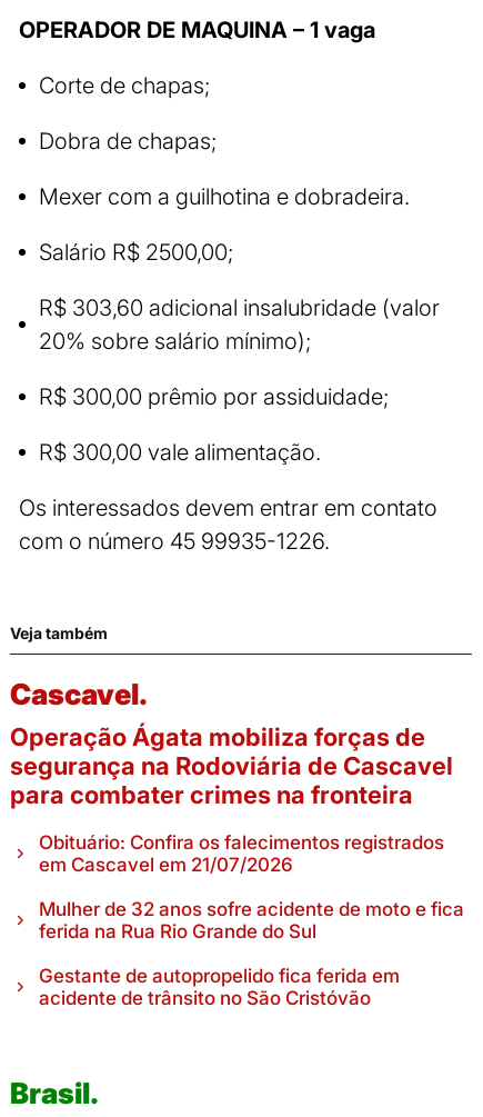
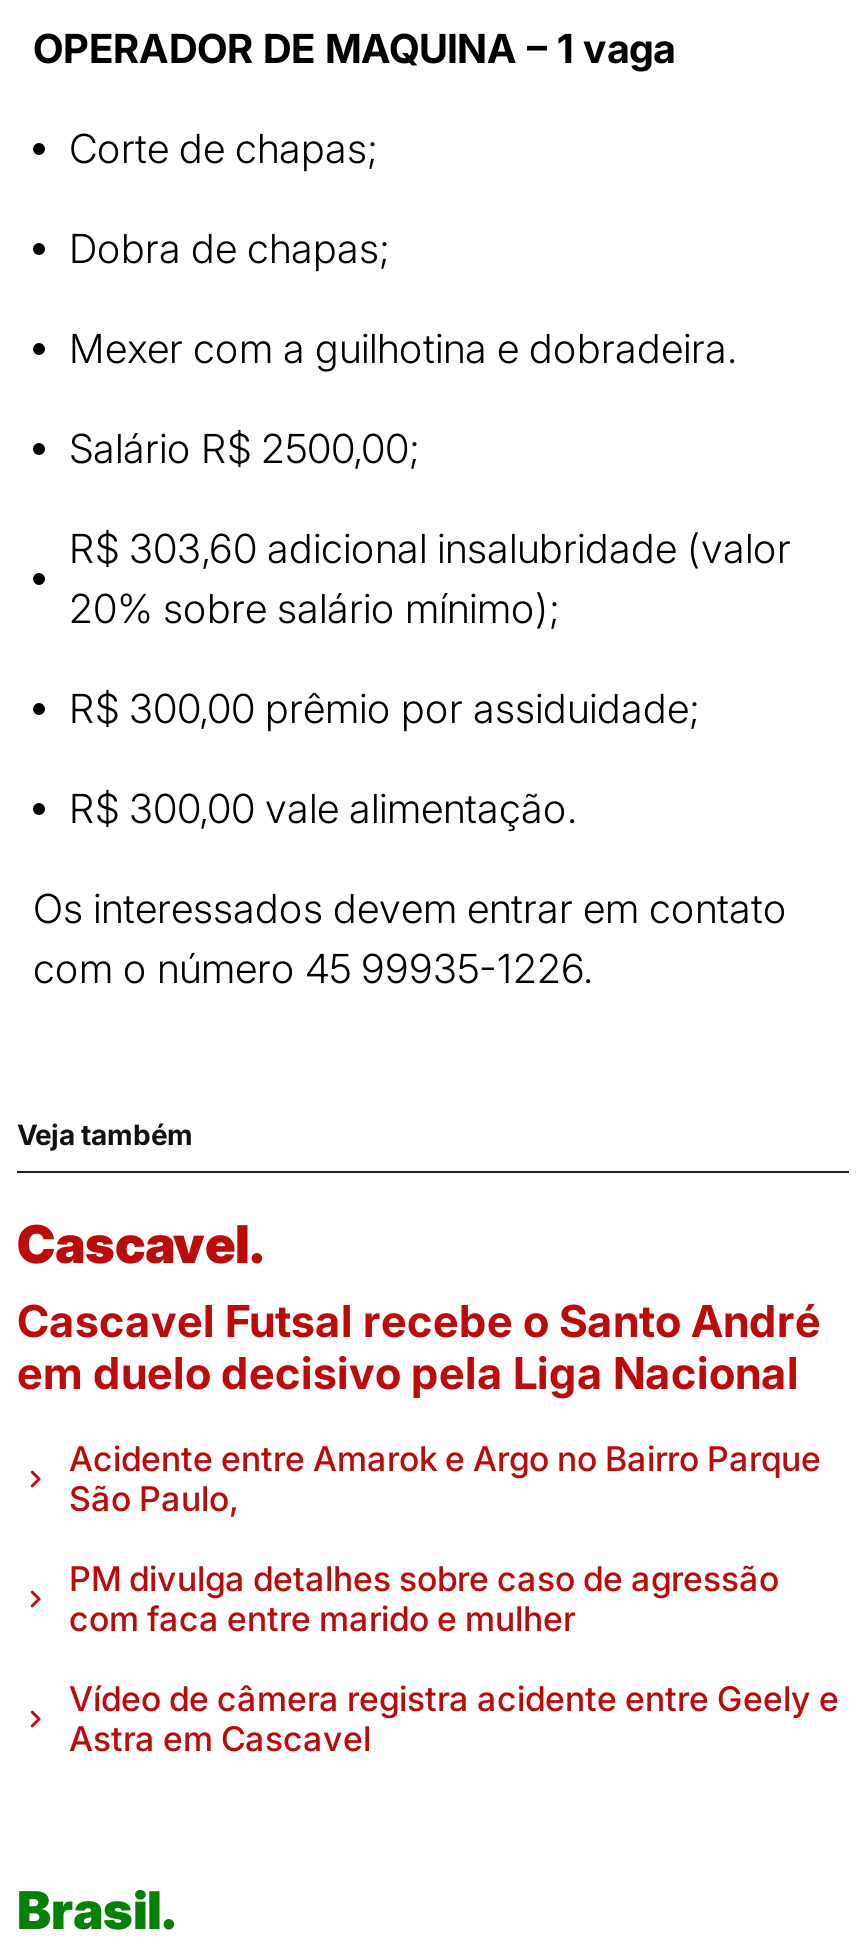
- Operação Ágata mobiliza forças de
- segurança na Rodoviária de Cascavel
- para combater crimes na fronteira
+ Cascavel Futsal recebe o Santo André
+ em duelo decisivo pela Liga Nacional

- Obituário: Confira os falecimentos registrados
- em Cascavel em 21/07/2026
+ Acidente entre Amarok e Argo no Bairro Parque
+ São Paulo,

- Mulher de 32 anos sofre acidente de moto e fica
- ferida na Rua Rio Grande do Sul
+ PM divulga detalhes sobre caso de agressão
+ com faca entre marido e mulher

- Gestante de autopropelido fica ferida em
- acidente de trânsito no São Cristóvão
+ Vídeo de câmera registra acidente entre Geely e
+ Astra em Cascavel
